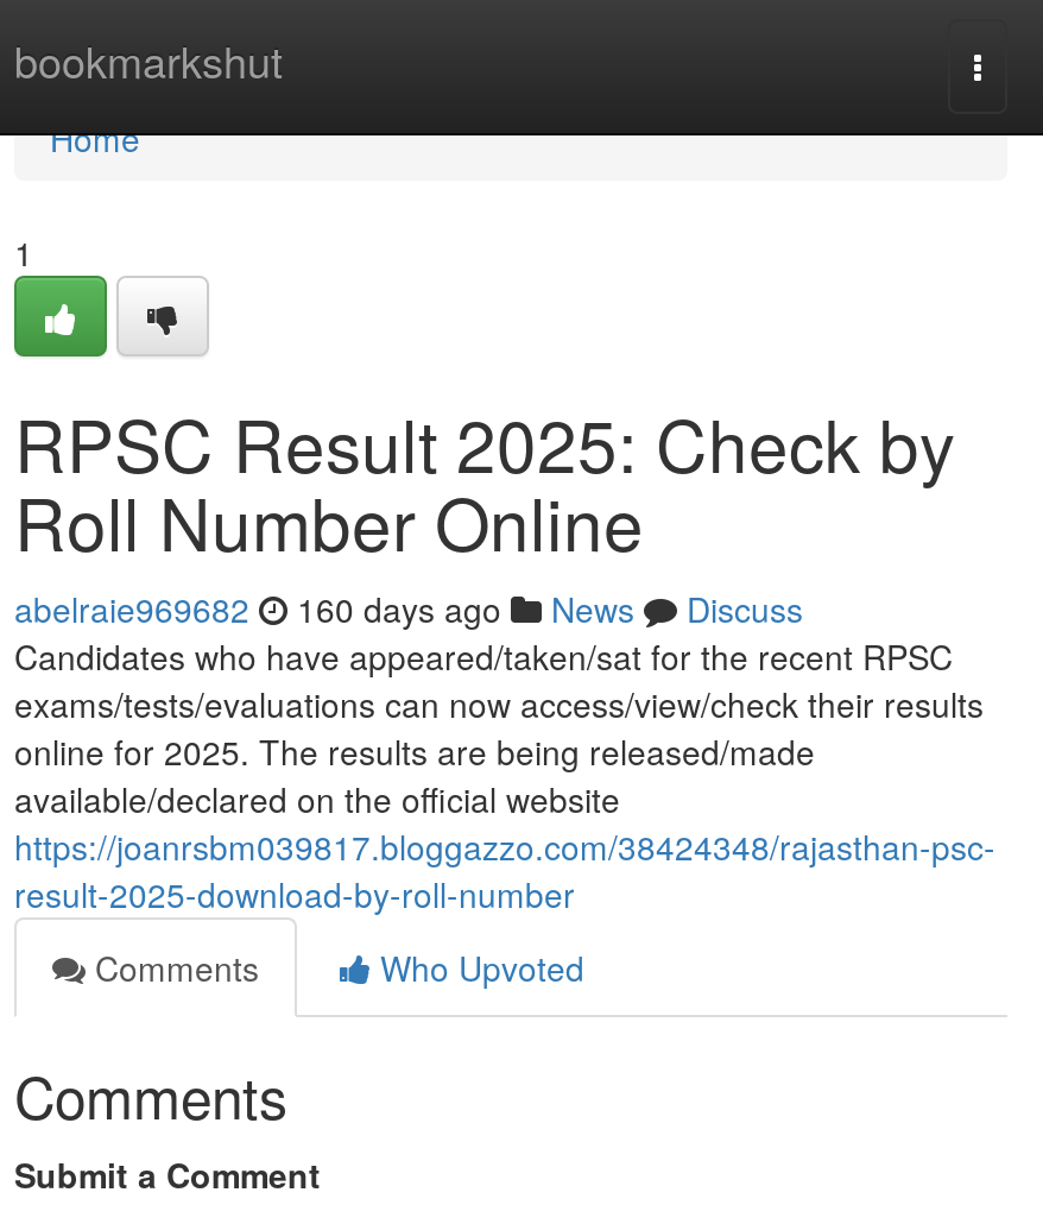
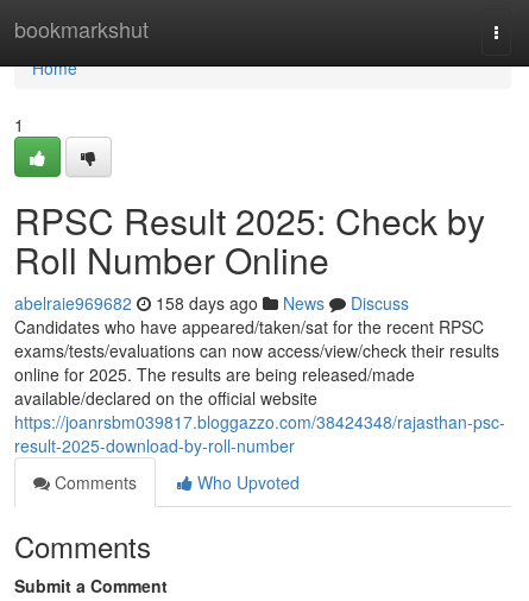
- abelraie969682 160 days ago News Discuss
+ abelraie969682 158 days ago News Discuss
